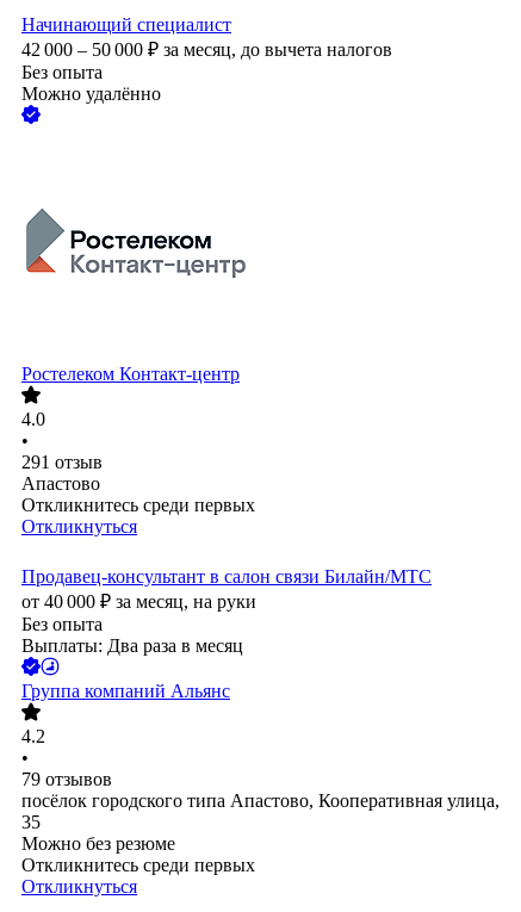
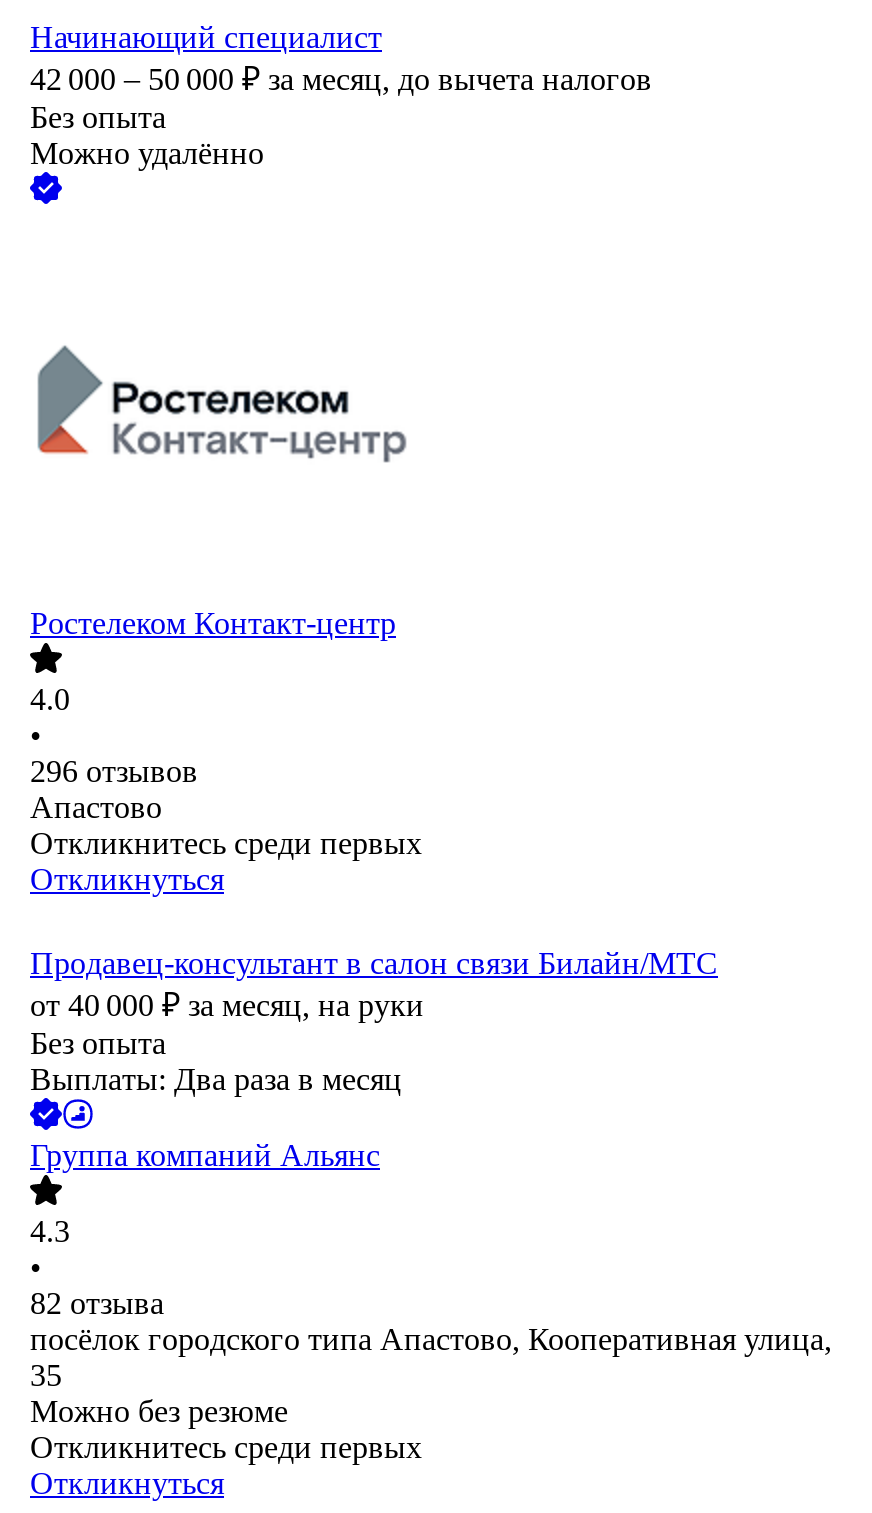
- 291 отзыв
+ 296 отзывов

- 4.2
+ 4.3

- 79 отзывов
+ 82 отзыва
